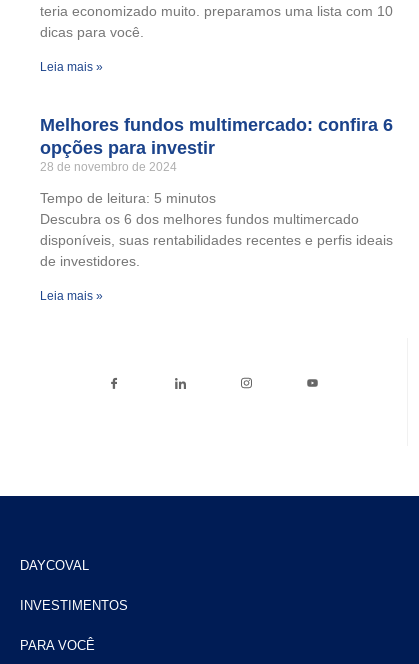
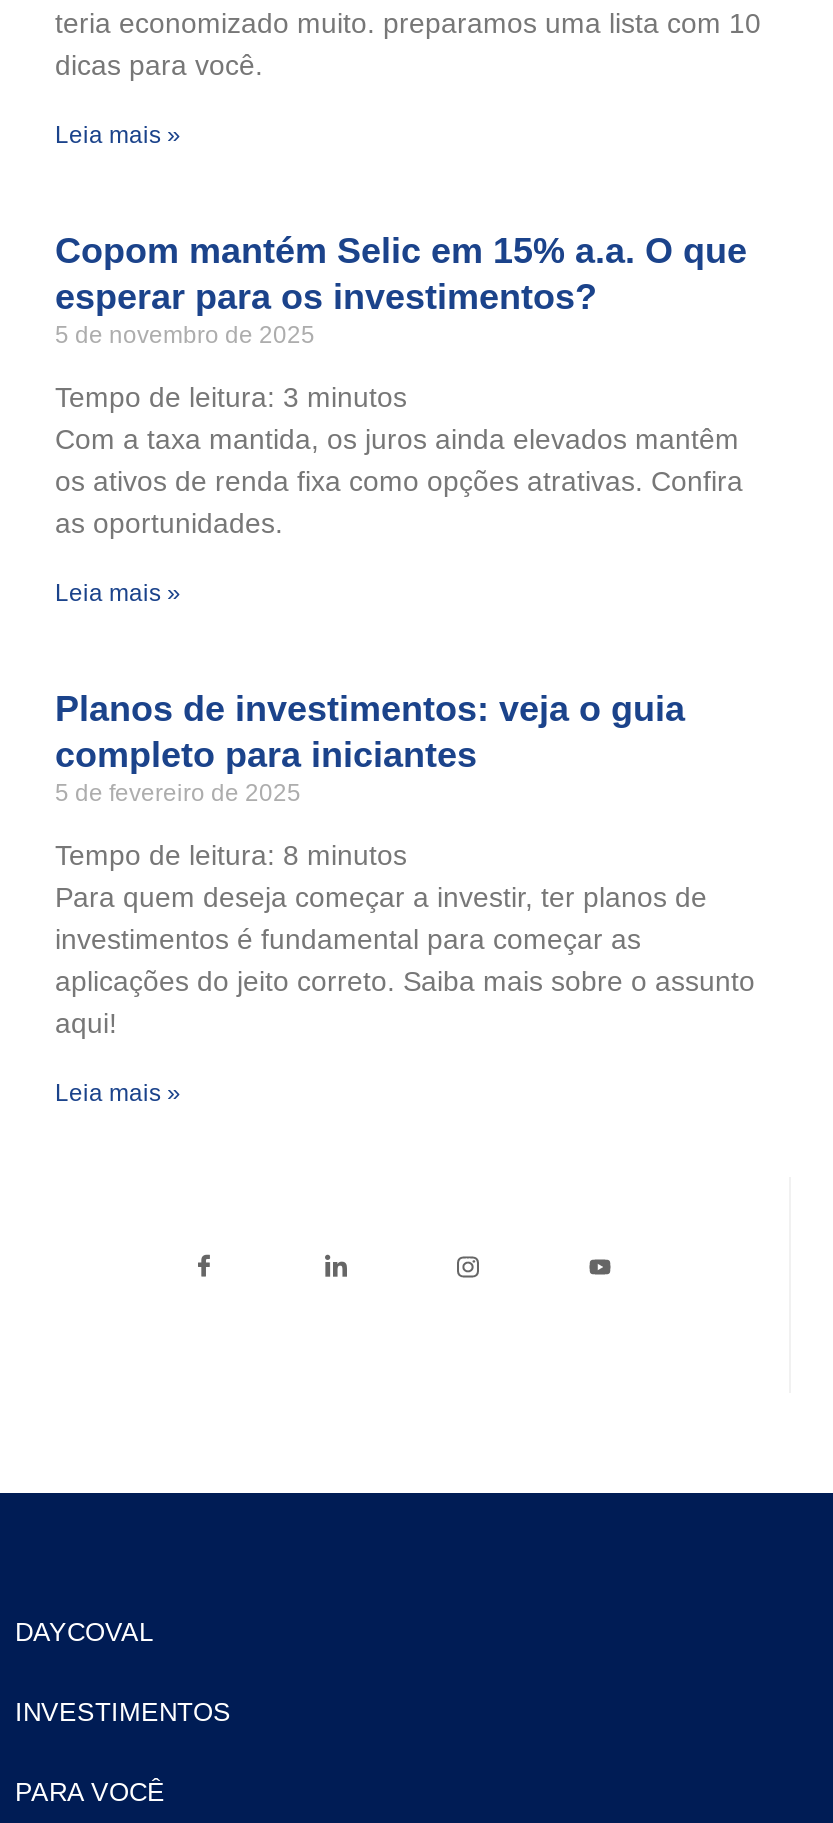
- Melhores fundos multimercado: confira 6
- opções para investir
- 28 de novembro de 2024
- Tempo de leitura: 5 minutos
- Descubra os 6 dos melhores fundos multimercado
- disponíveis, suas rentabilidades recentes e perfis ideais
- de investidores.
+ Copom mantém Selic em 15% a.a. O que
+ esperar para os investimentos?
+ 5 de novembro de 2025
+ Tempo de leitura: 3 minutos
+ Com a taxa mantida, os juros ainda elevados mantêm
+ os ativos de renda fixa como opções atrativas. Confira
+ as oportunidades.
+ Leia mais »
+ Planos de investimentos: veja o guia
+ completo para iniciantes
+ 5 de fevereiro de 2025
+ Tempo de leitura: 8 minutos
+ Para quem deseja começar a investir, ter planos de
+ investimentos é fundamental para começar as
+ aplicações do jeito correto. Saiba mais sobre o assunto
+ aqui!
